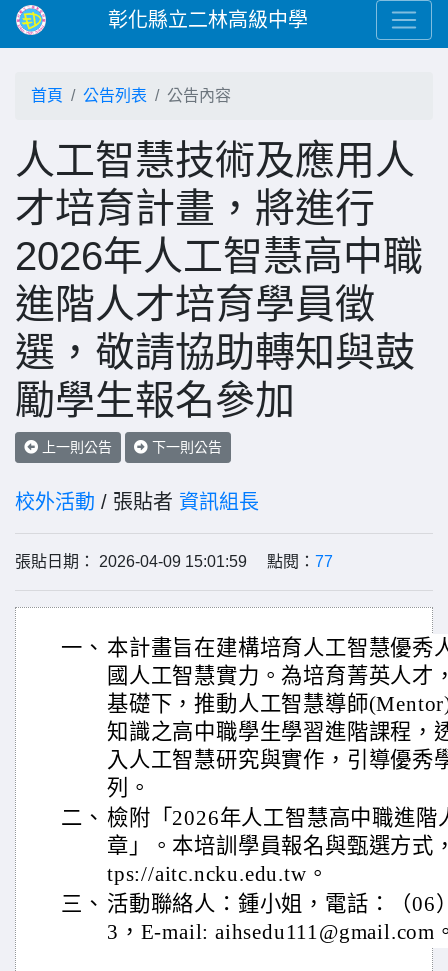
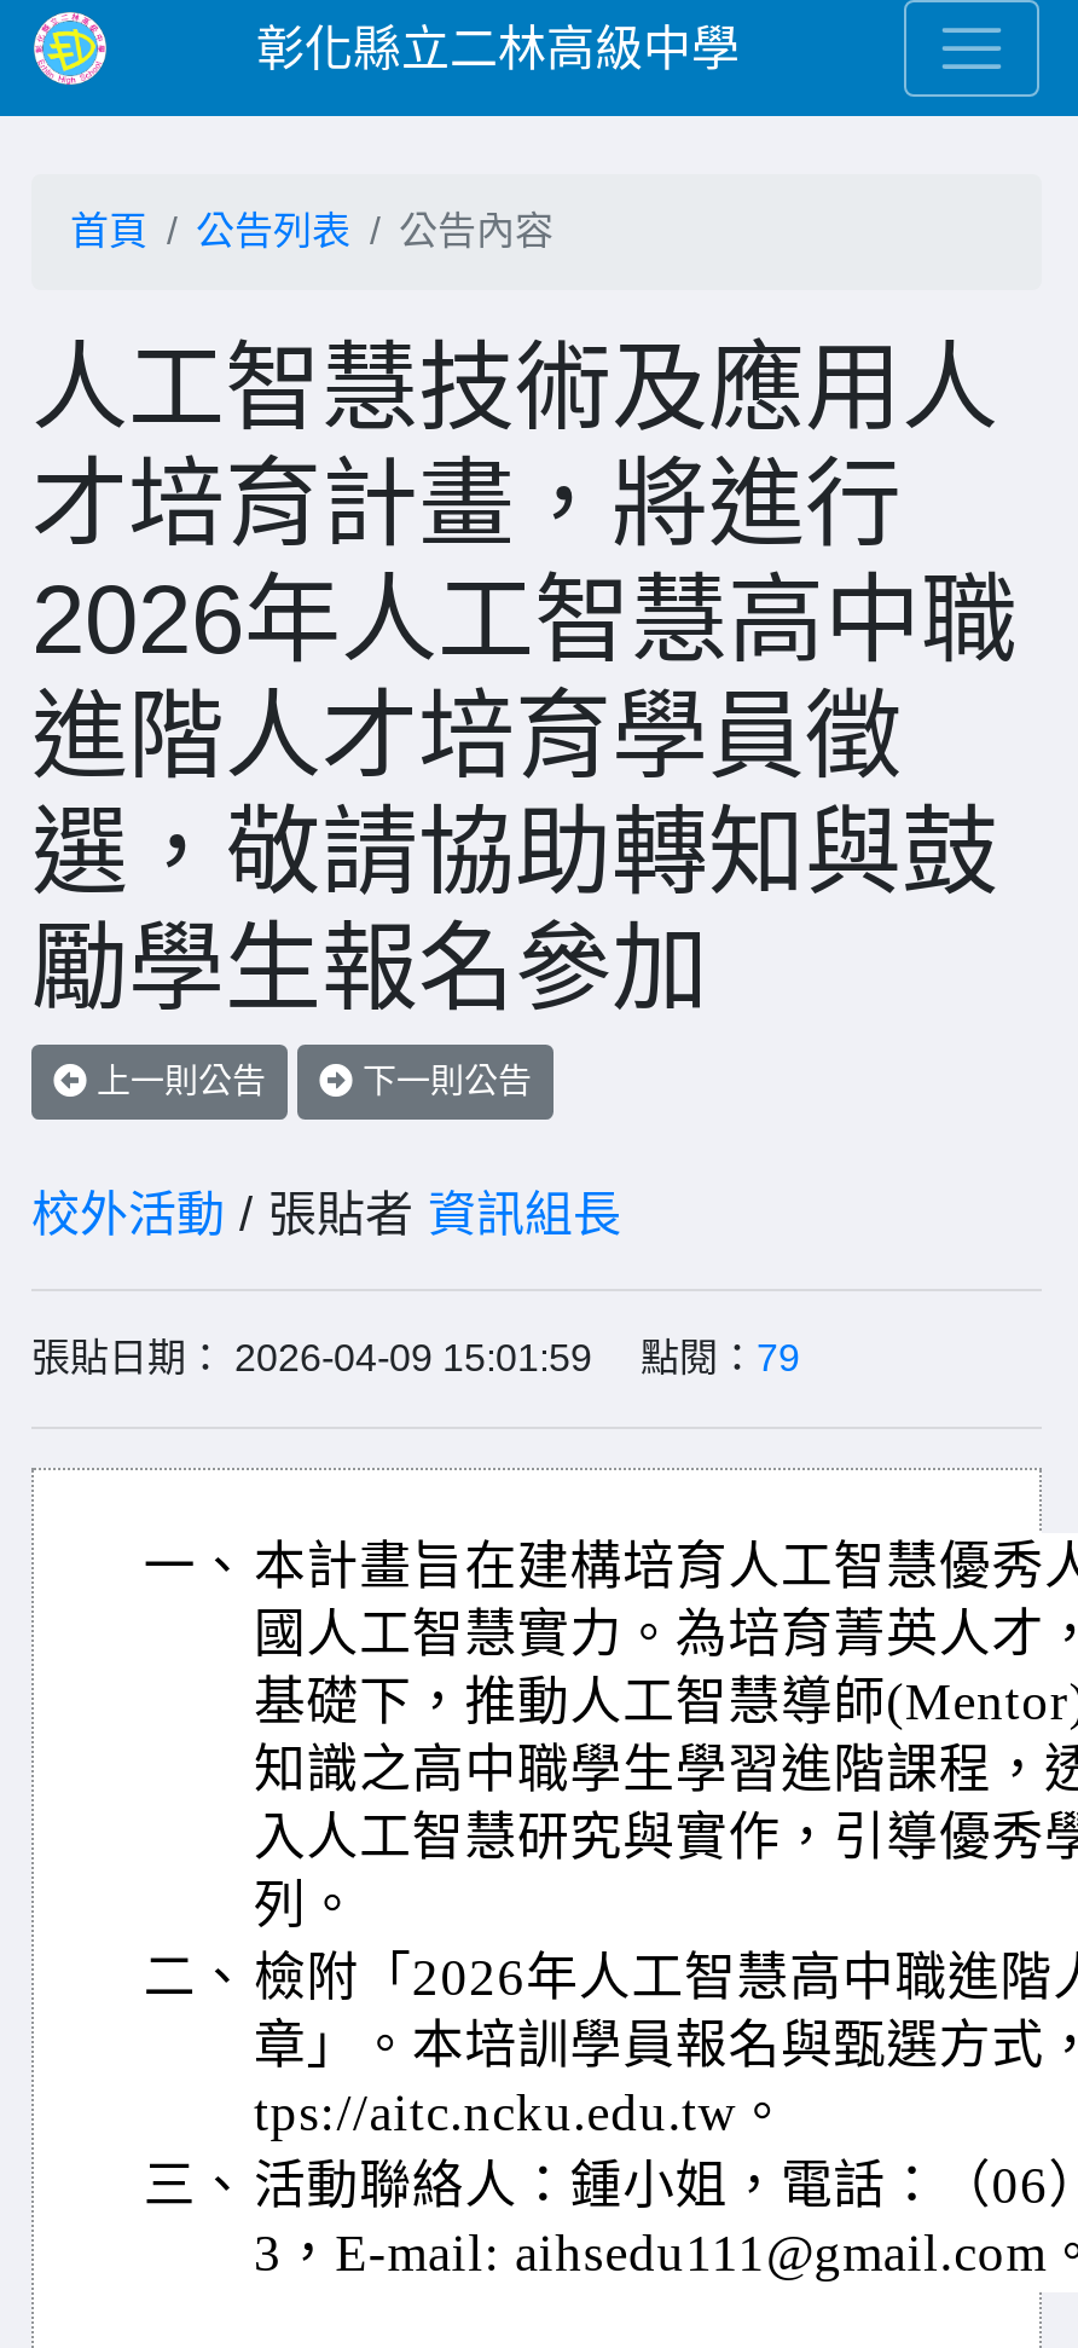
- 張貼日期： 2026-04-09 15:01:59 點閱：77
+ 張貼日期： 2026-04-09 15:01:59 點閱：79
